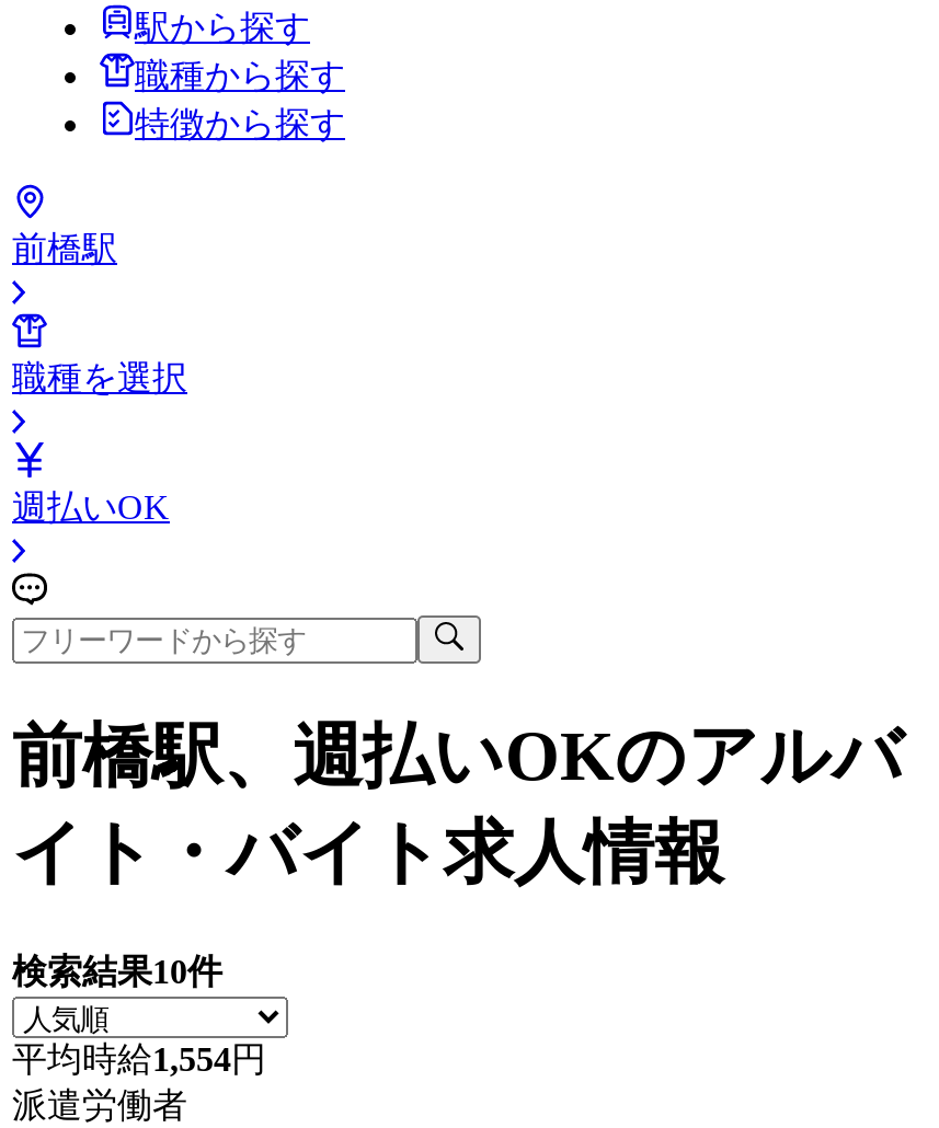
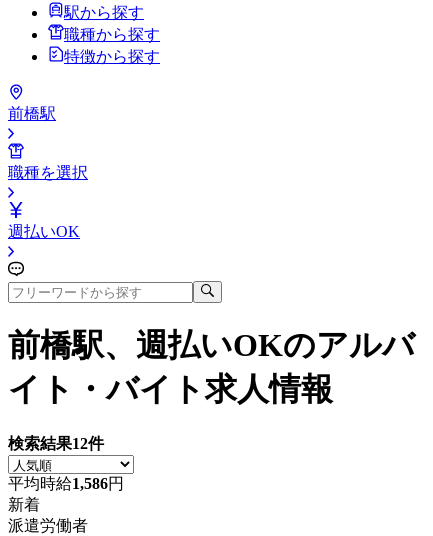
- 検索結果10件
+ 検索結果12件

- 平均時給1,554円
+ 平均時給1,586円
+ 新着
